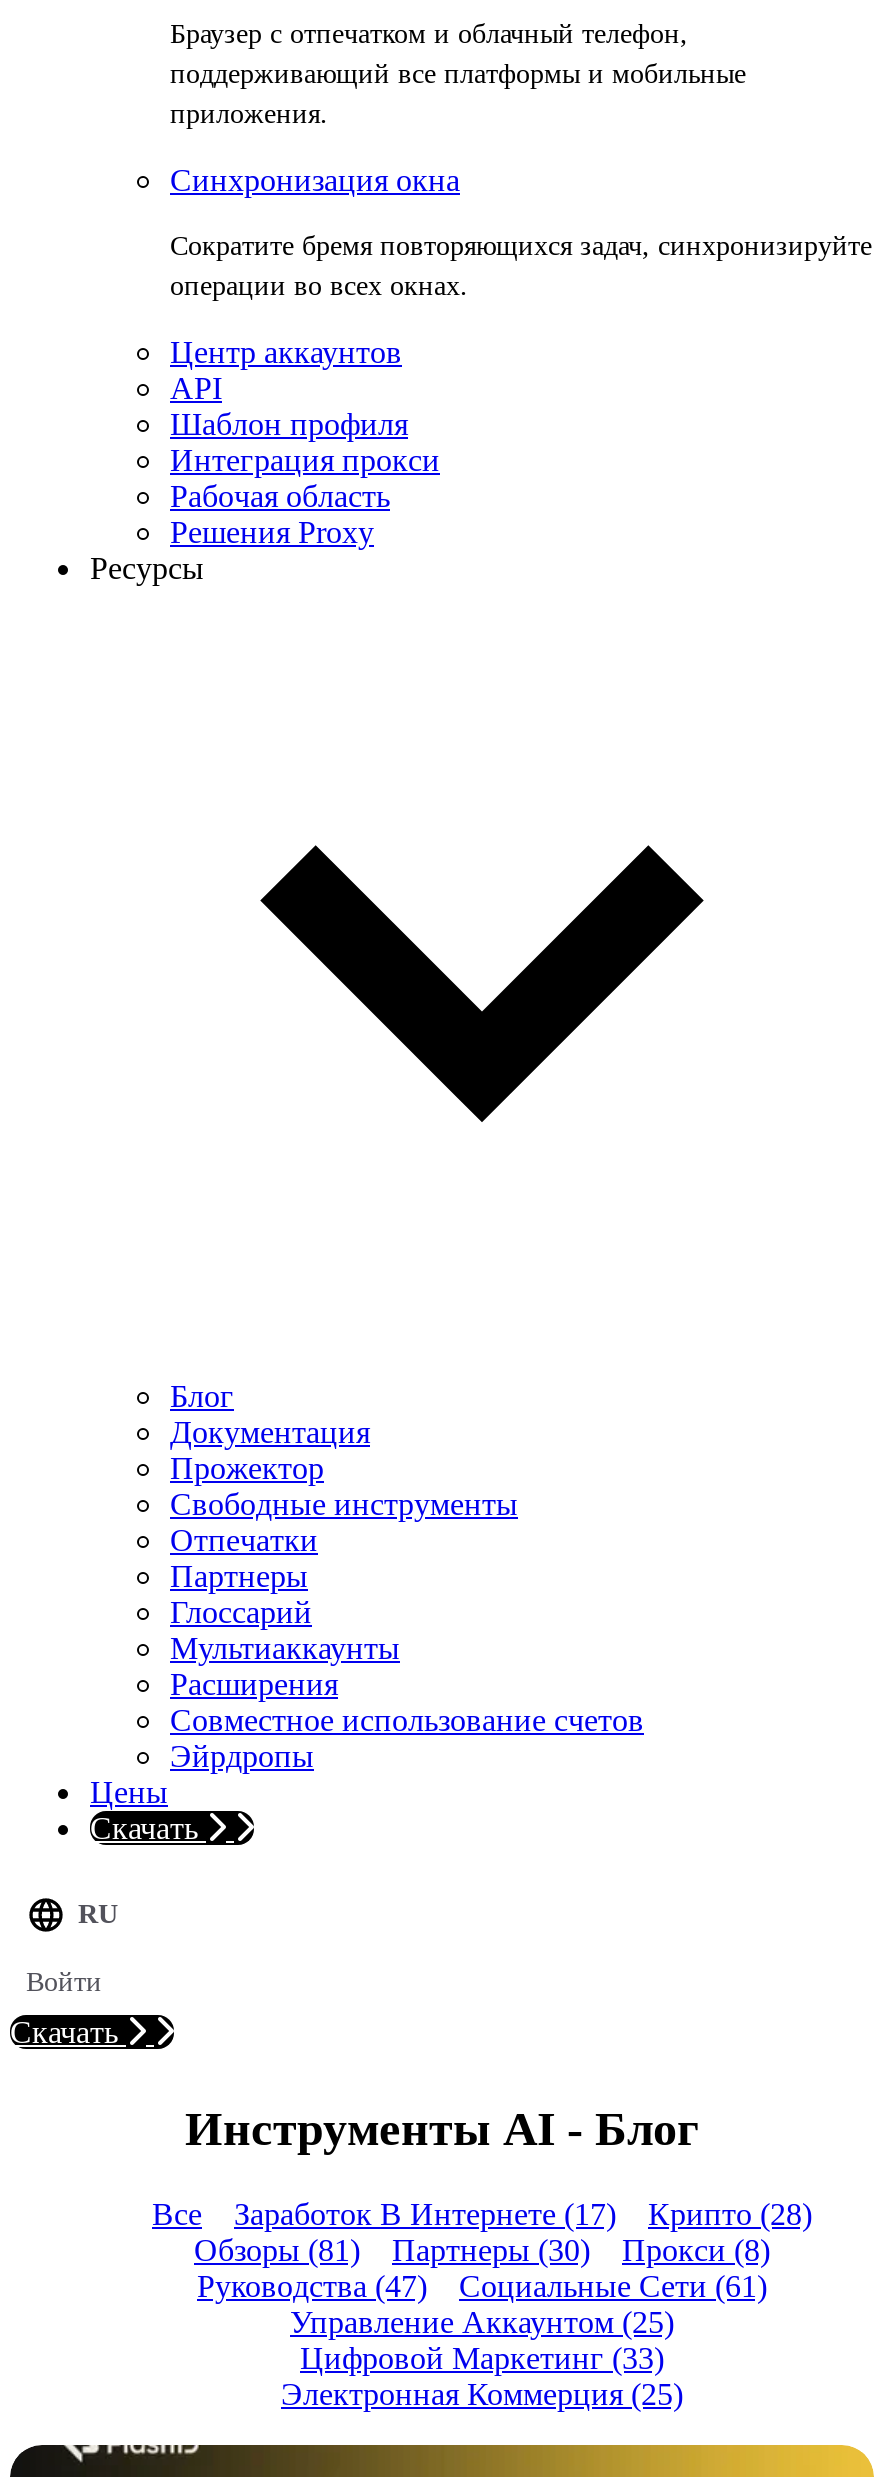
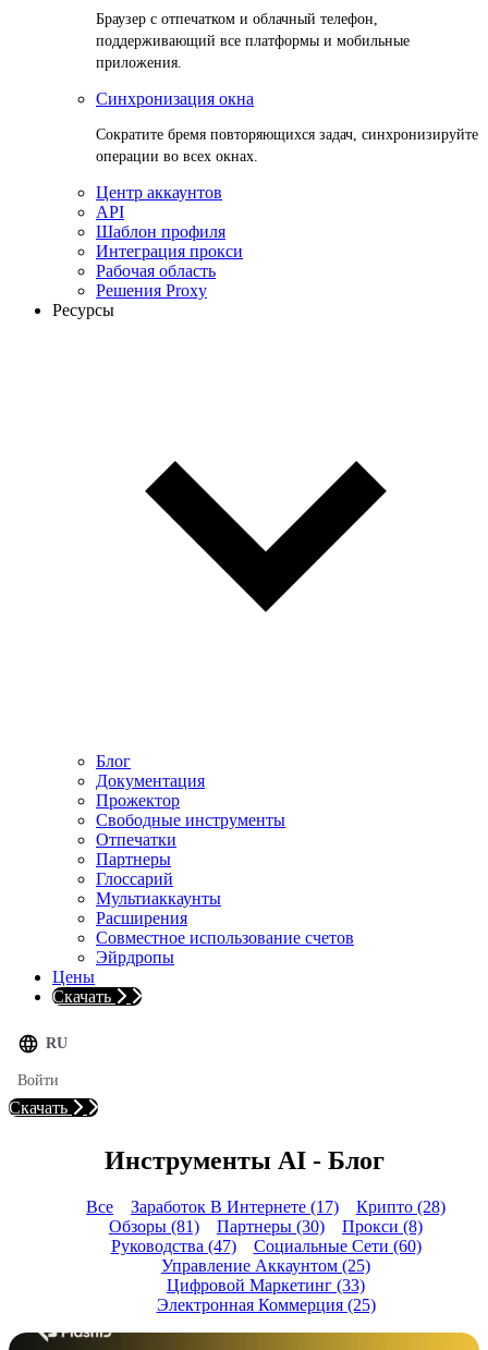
- Социальные Сети (61)
+ Социальные Сети (60)
